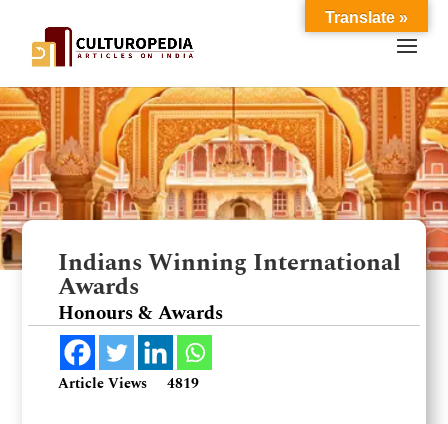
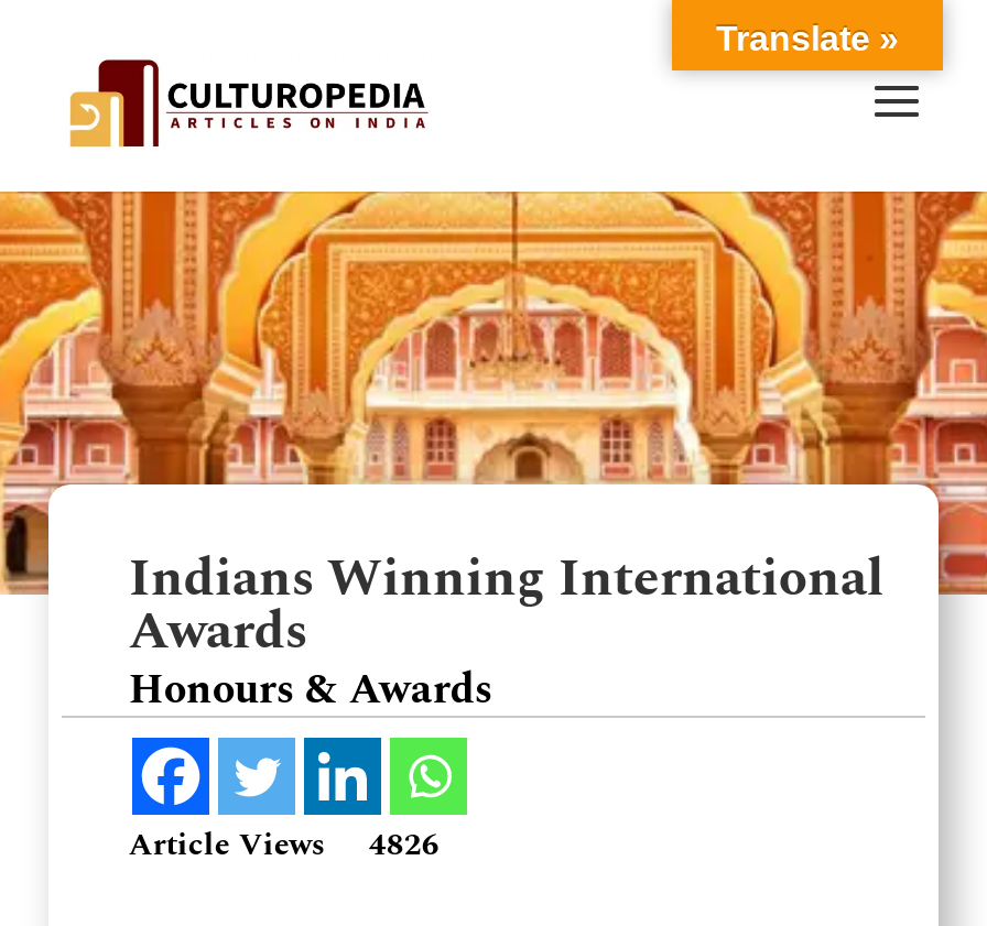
- Article Views 4819
+ Article Views 4826
